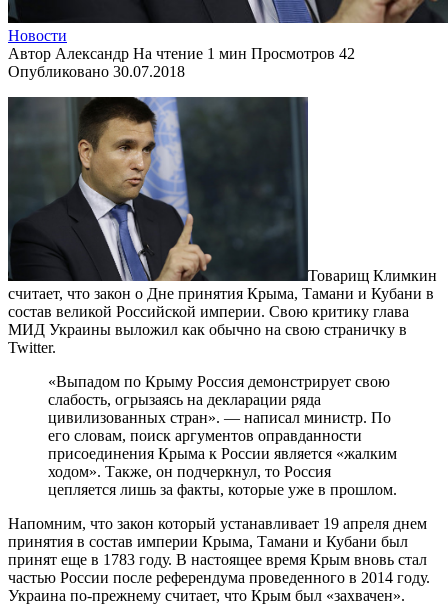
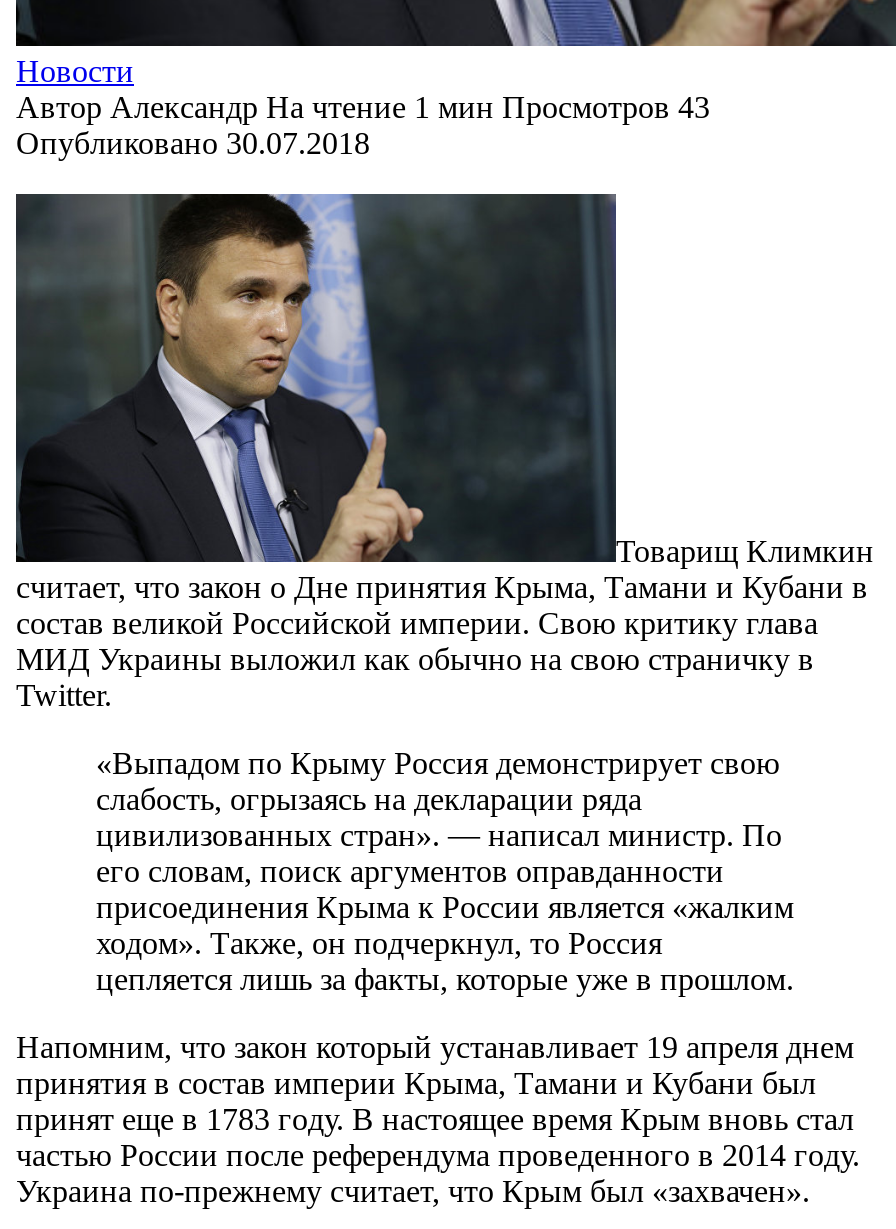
- Автор Александр На чтение 1 мин Просмотров 42
+ Автор Александр На чтение 1 мин Просмотров 43
